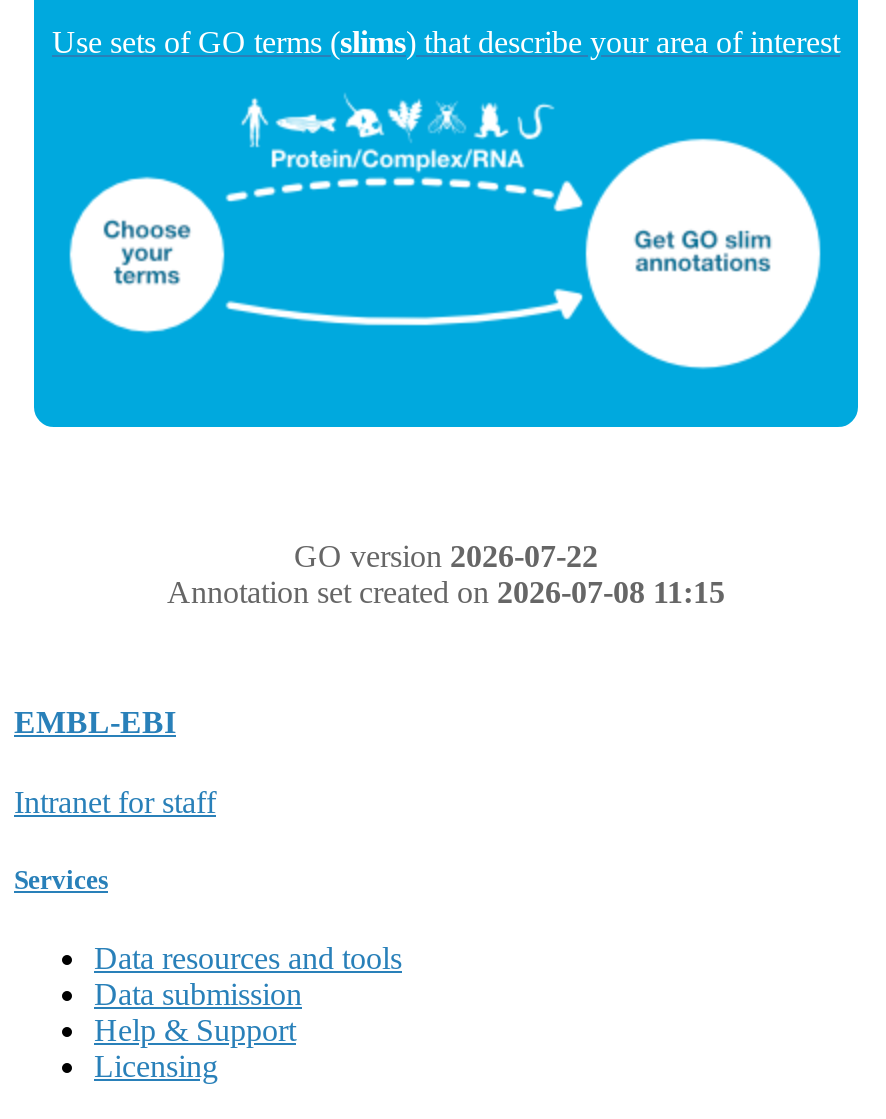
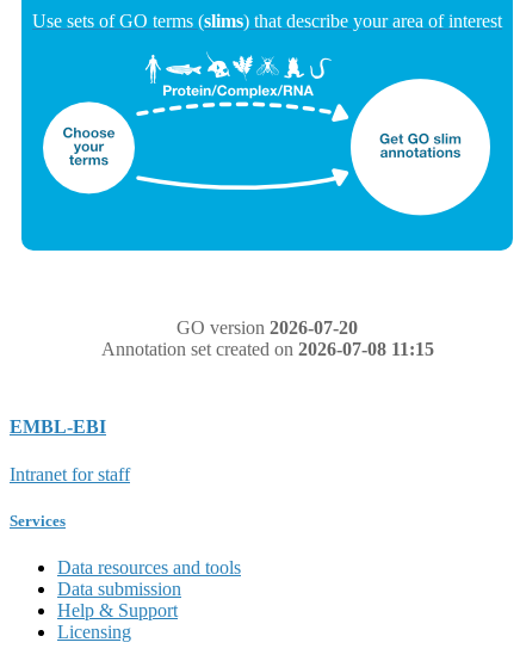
- GO version 2026-07-22
+ GO version 2026-07-20
